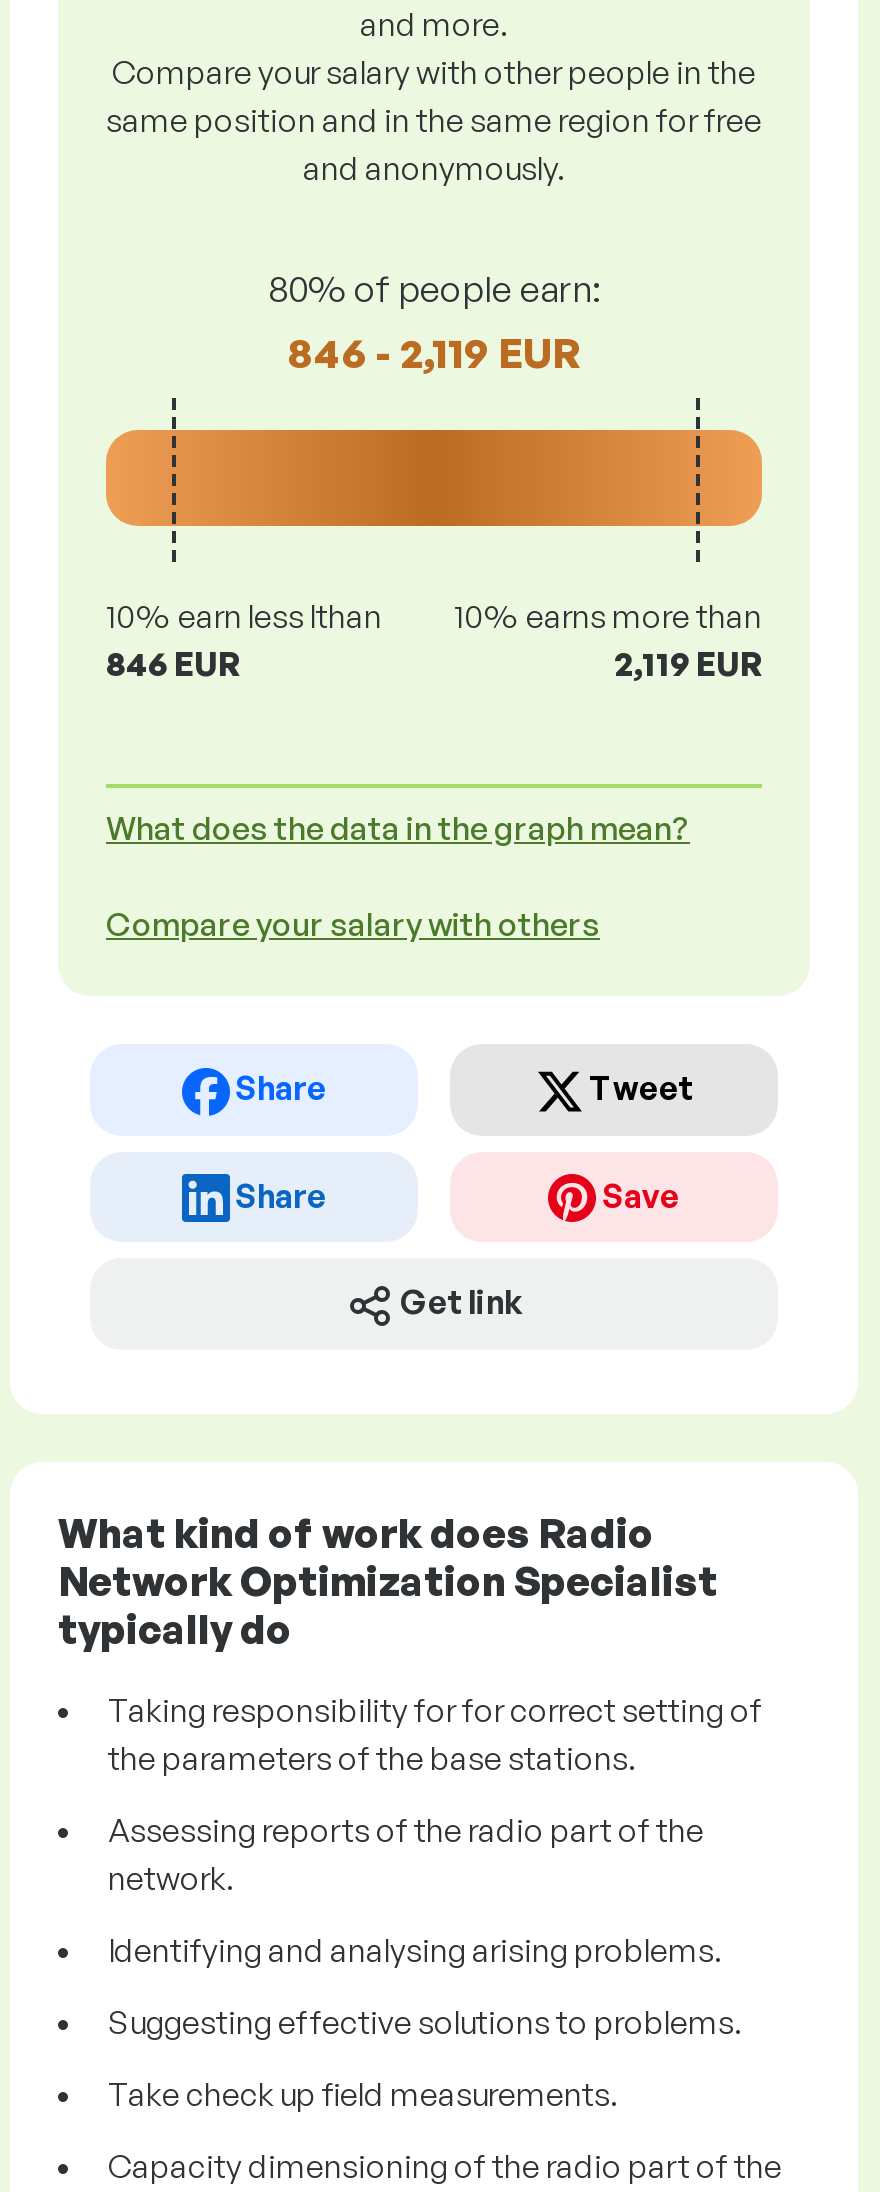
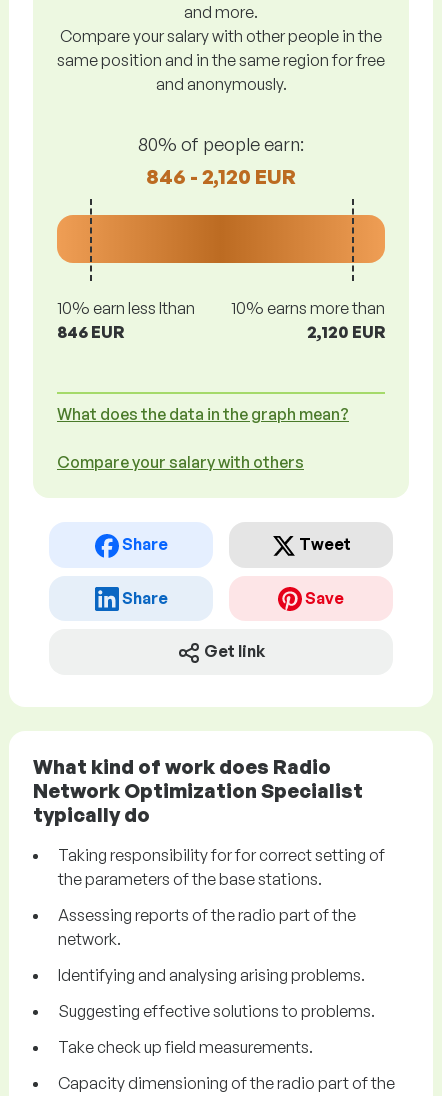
- 846 - 2,119 EUR
+ 846 - 2,120 EUR

- 2,119 EUR
+ 2,120 EUR
